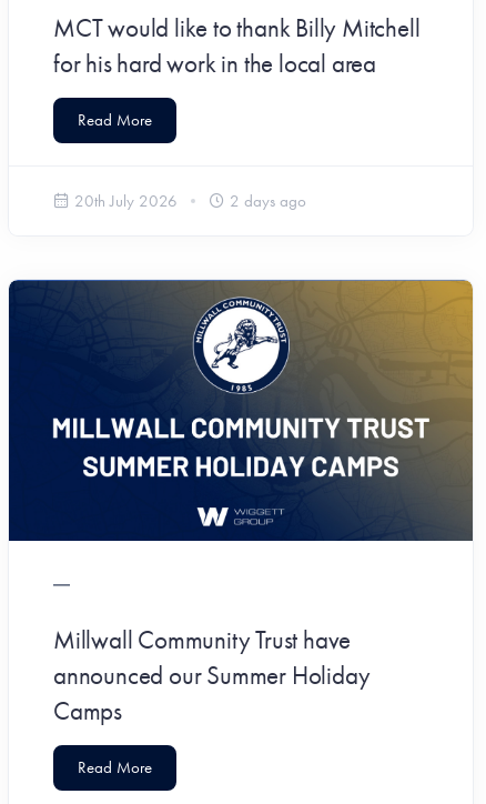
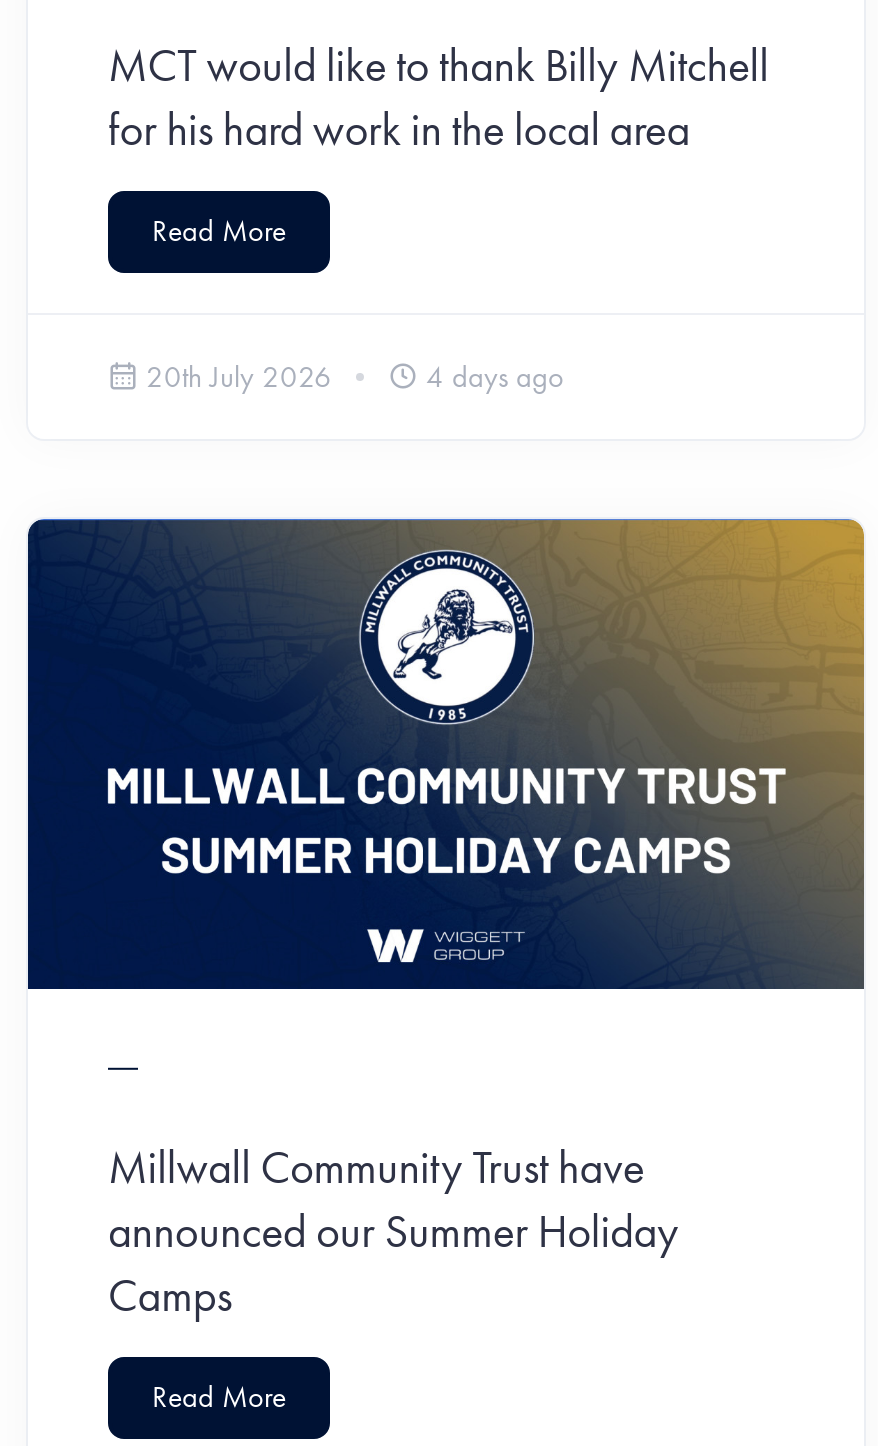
- 2 days ago
+ 4 days ago
